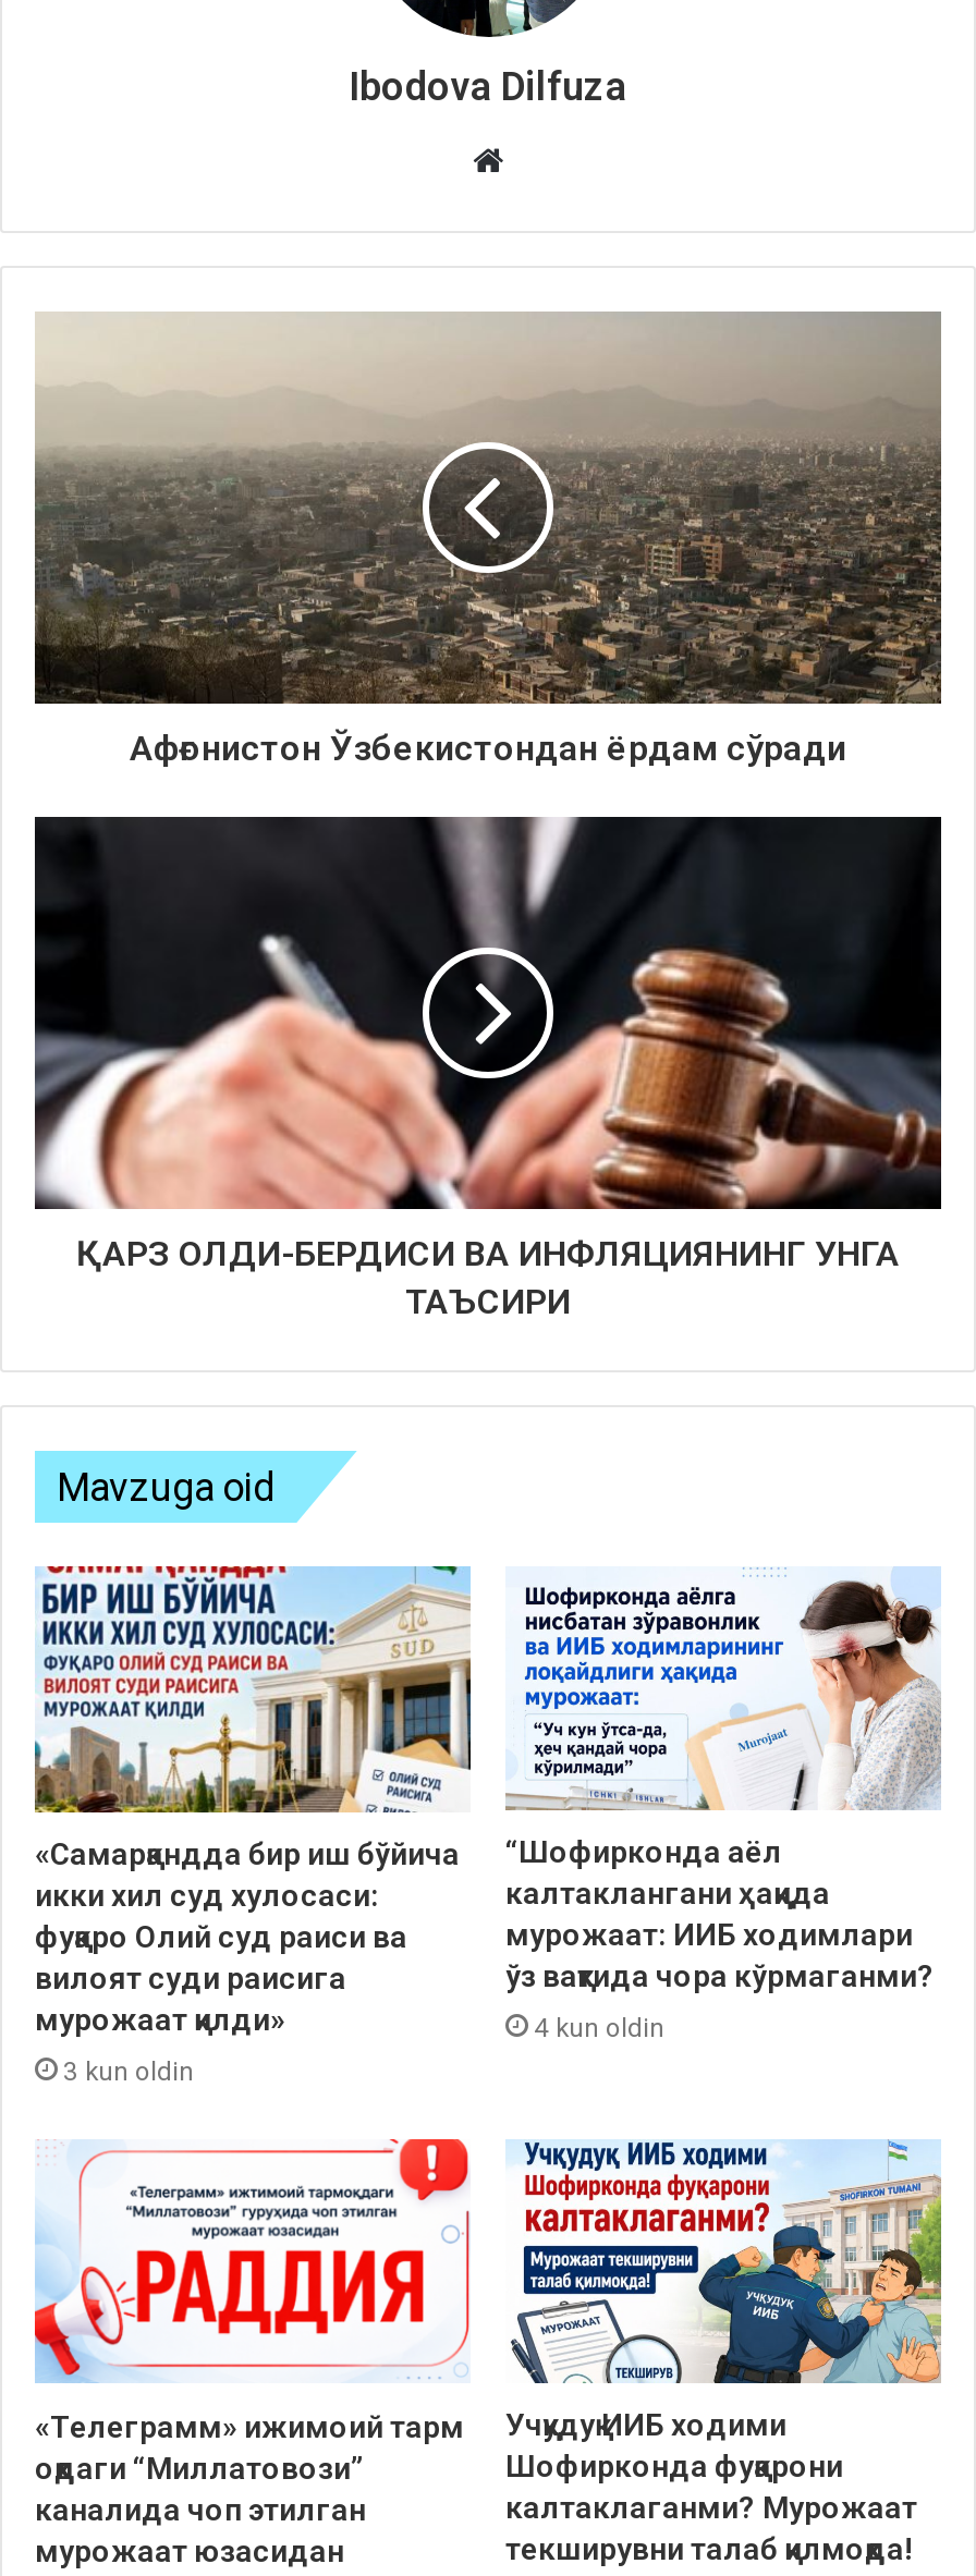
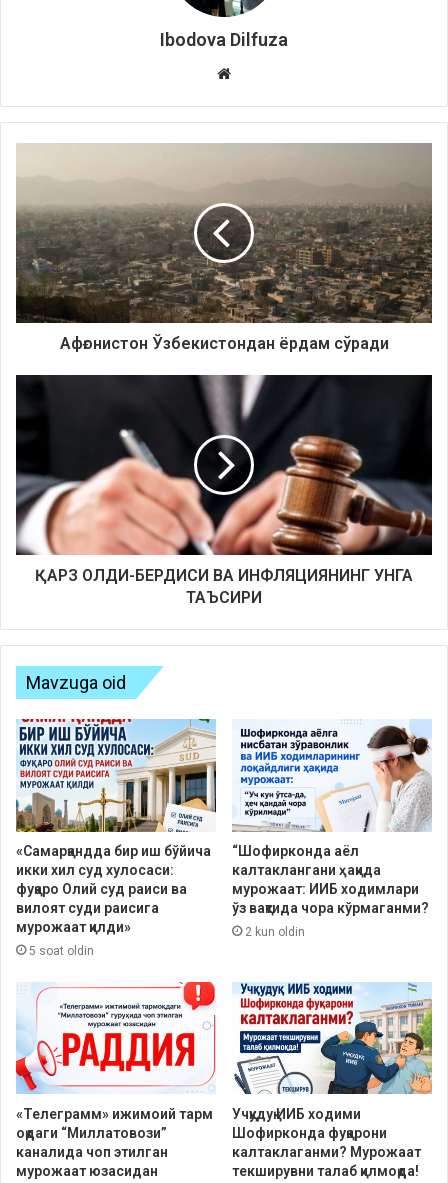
- 4 kun oldin
+ 2 kun oldin

- 3 kun oldin
+ 5 soat oldin
